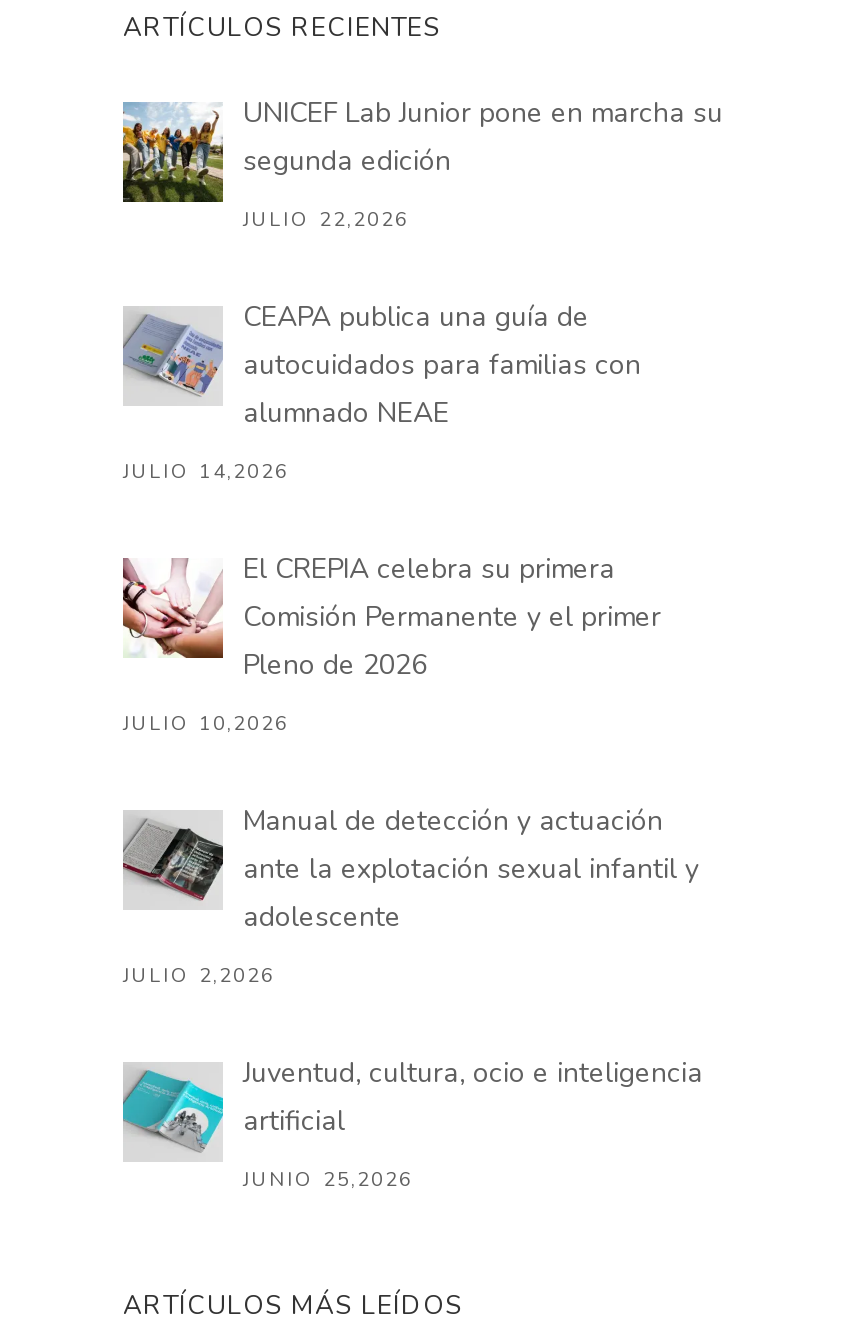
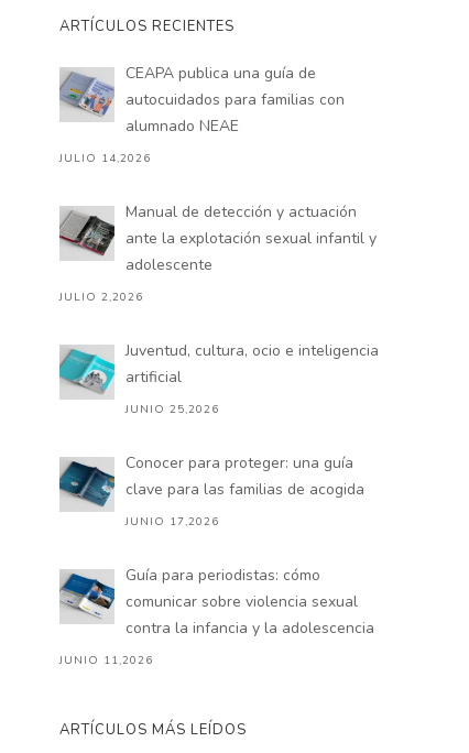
- [image]
- UNICEF Lab Junior pone en marcha su
- segunda edición
- JULIO 22,2026

moved up: [image] | CEAPA publica una guía de | autocuidados para familias con | alumnado NEAE | JULIO 14,2026

- [image]
- El CREPIA celebra su primera
- Comisión Permanente y el primer
- Pleno de 2026
- JULIO 10,2026

moved up: [image] | Manual de detección y actuación | ante la explotación sexual infantil y | adolescente | JULIO 2,2026 | Juventud, cultura, ocio e inteligencia | artificial | JUNIO 25,2026

+ [image]
+ Conocer para proteger: una guía
+ clave para las familias de acogida
+ JUNIO 17,2026
+ Guía para periodistas: cómo
+ comunicar sobre violencia sexual
+ contra la infancia y la adolescencia
+ JUNIO 11,2026

+ [image]
